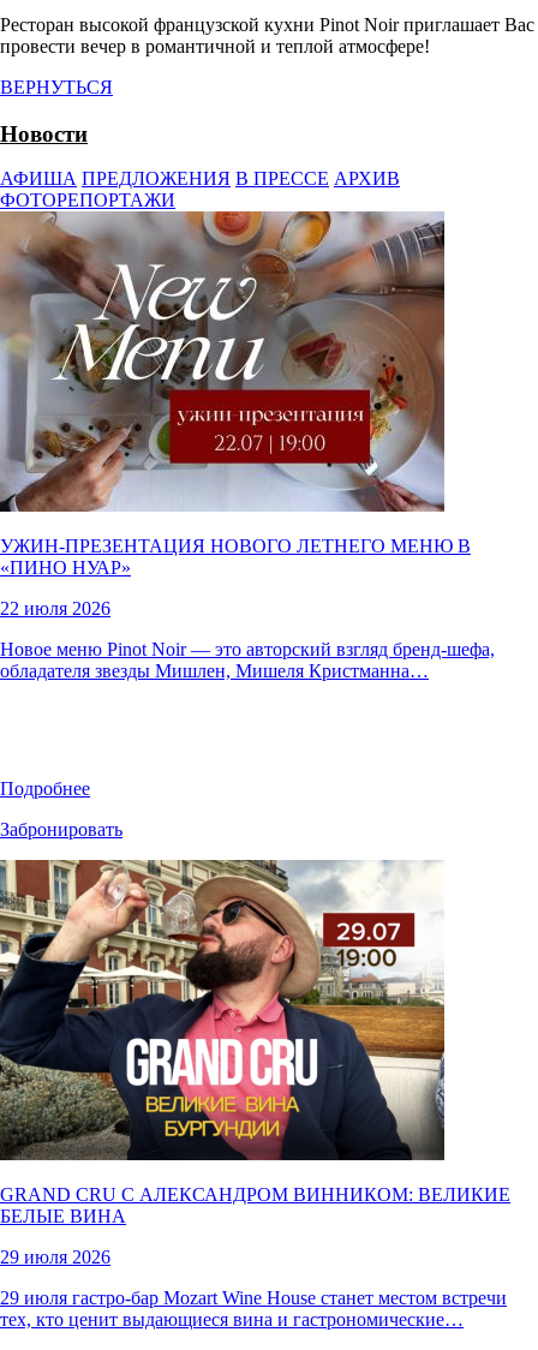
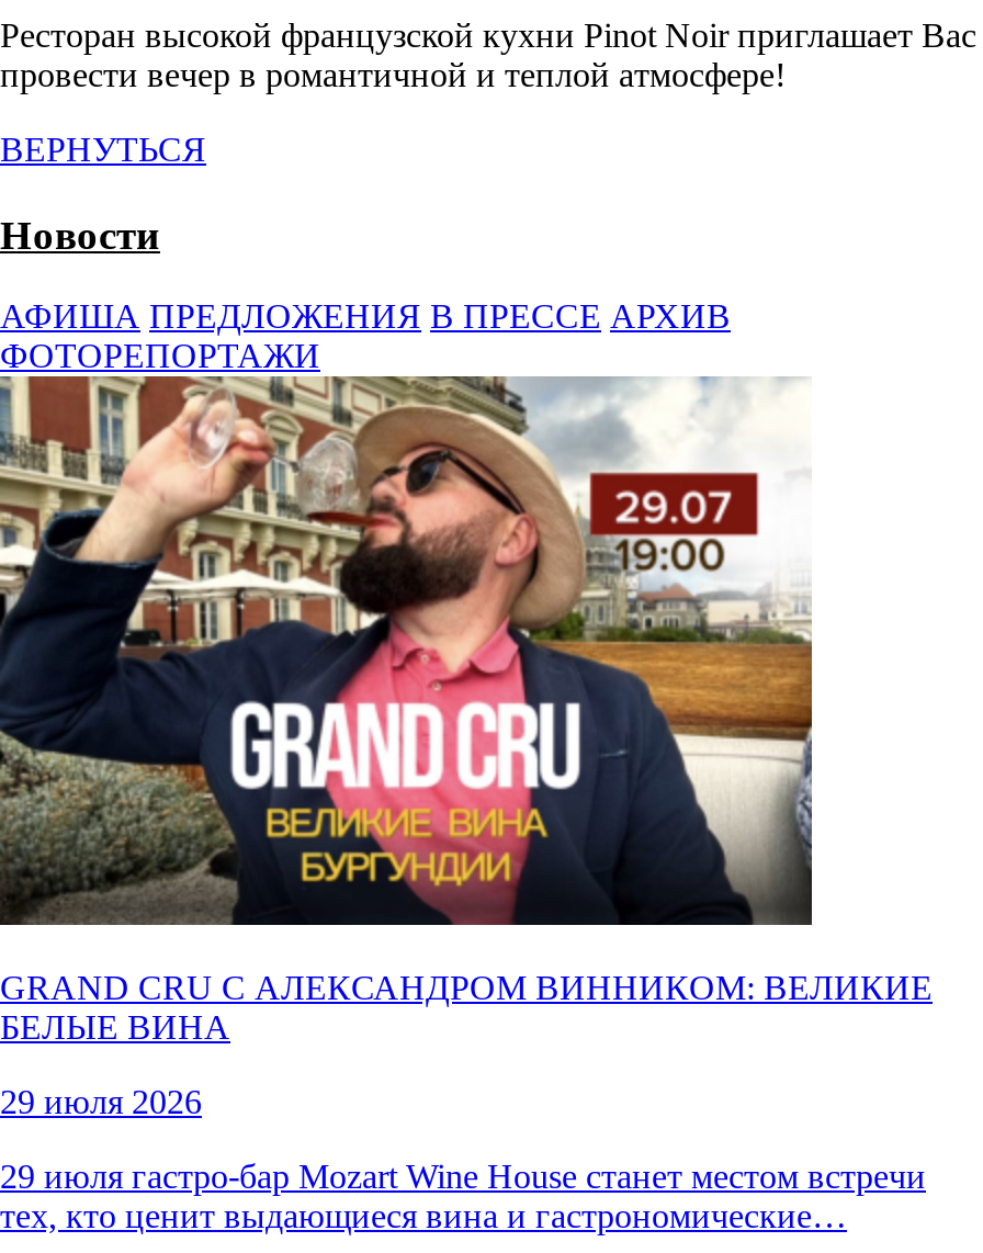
- [image]
- УЖИН-ПРЕЗЕНТАЦИЯ НОВОГО ЛЕТНЕГО МЕНЮ В
- «ПИНО НУАР»
- 22 июля 2026
- Новое меню Pinot Noir — это авторский взгляд бренд-шефа,
- обладателя звезды Мишлен, Мишеля Кристманна…

- Подробнее
- Забронировать
